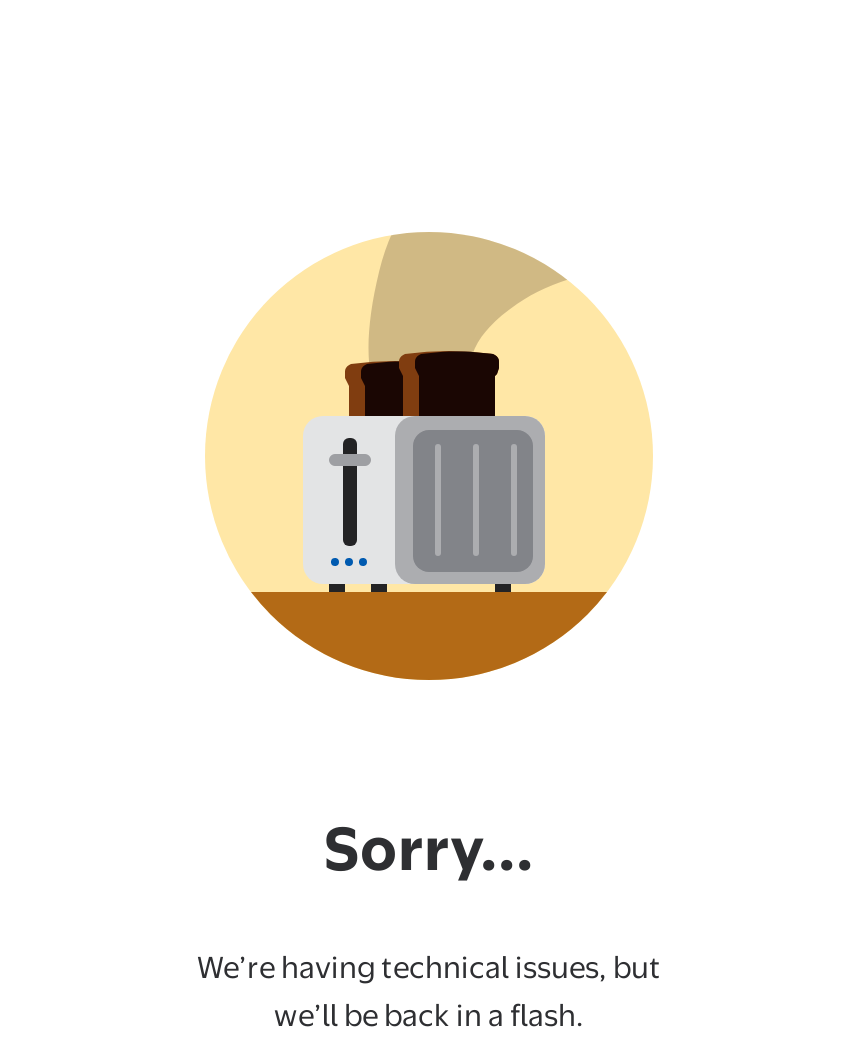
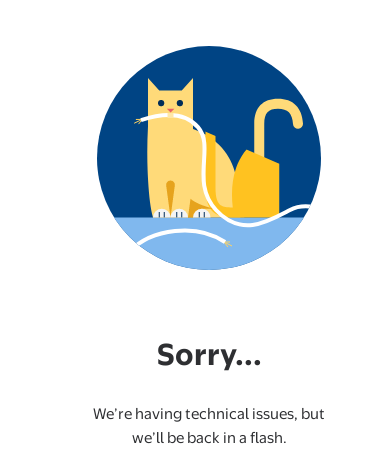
- [image]
+ [image]
